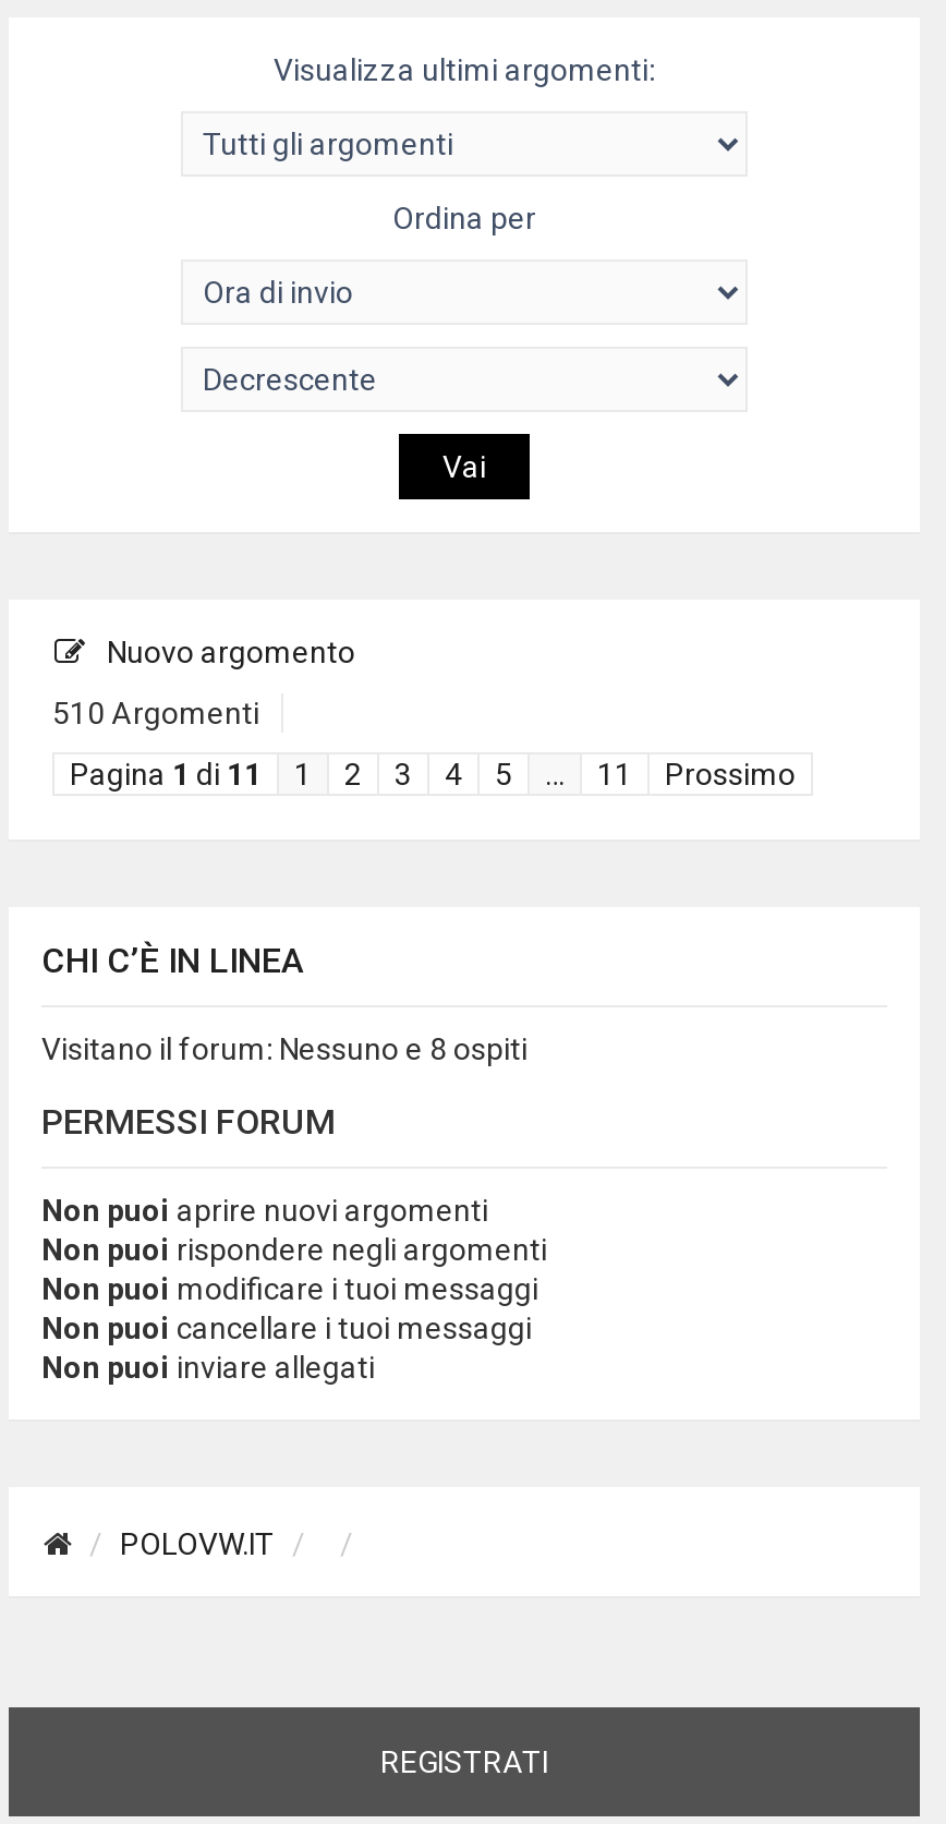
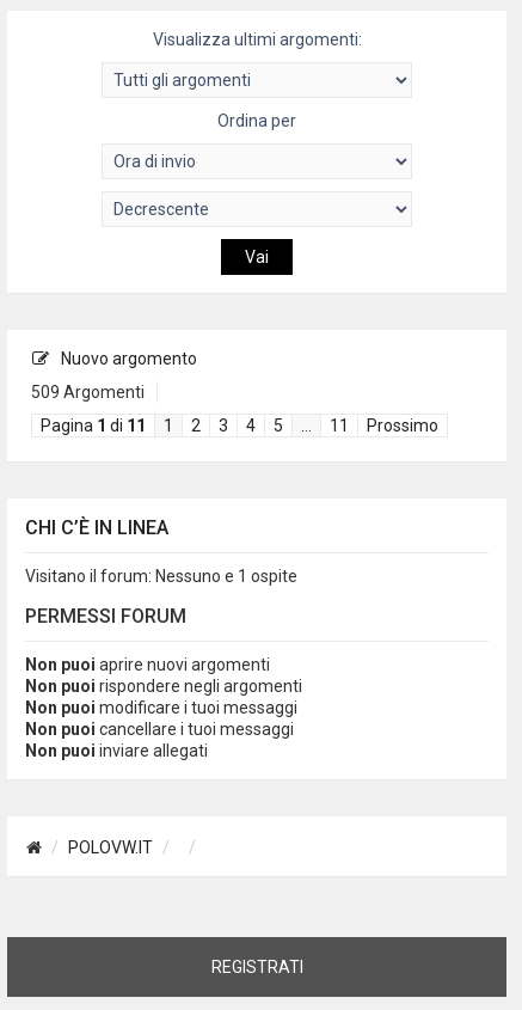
- 510 Argomenti
+ 509 Argomenti

- Visitano il forum: Nessuno e 8 ospiti
+ Visitano il forum: Nessuno e 1 ospite
